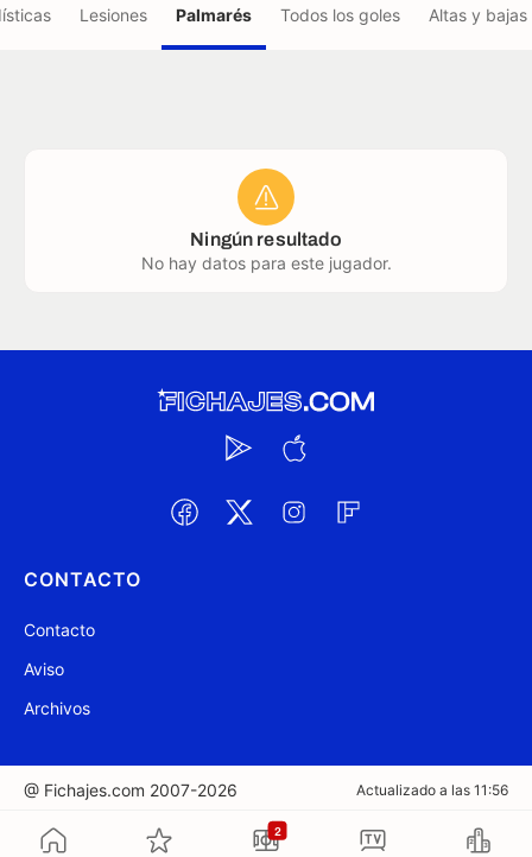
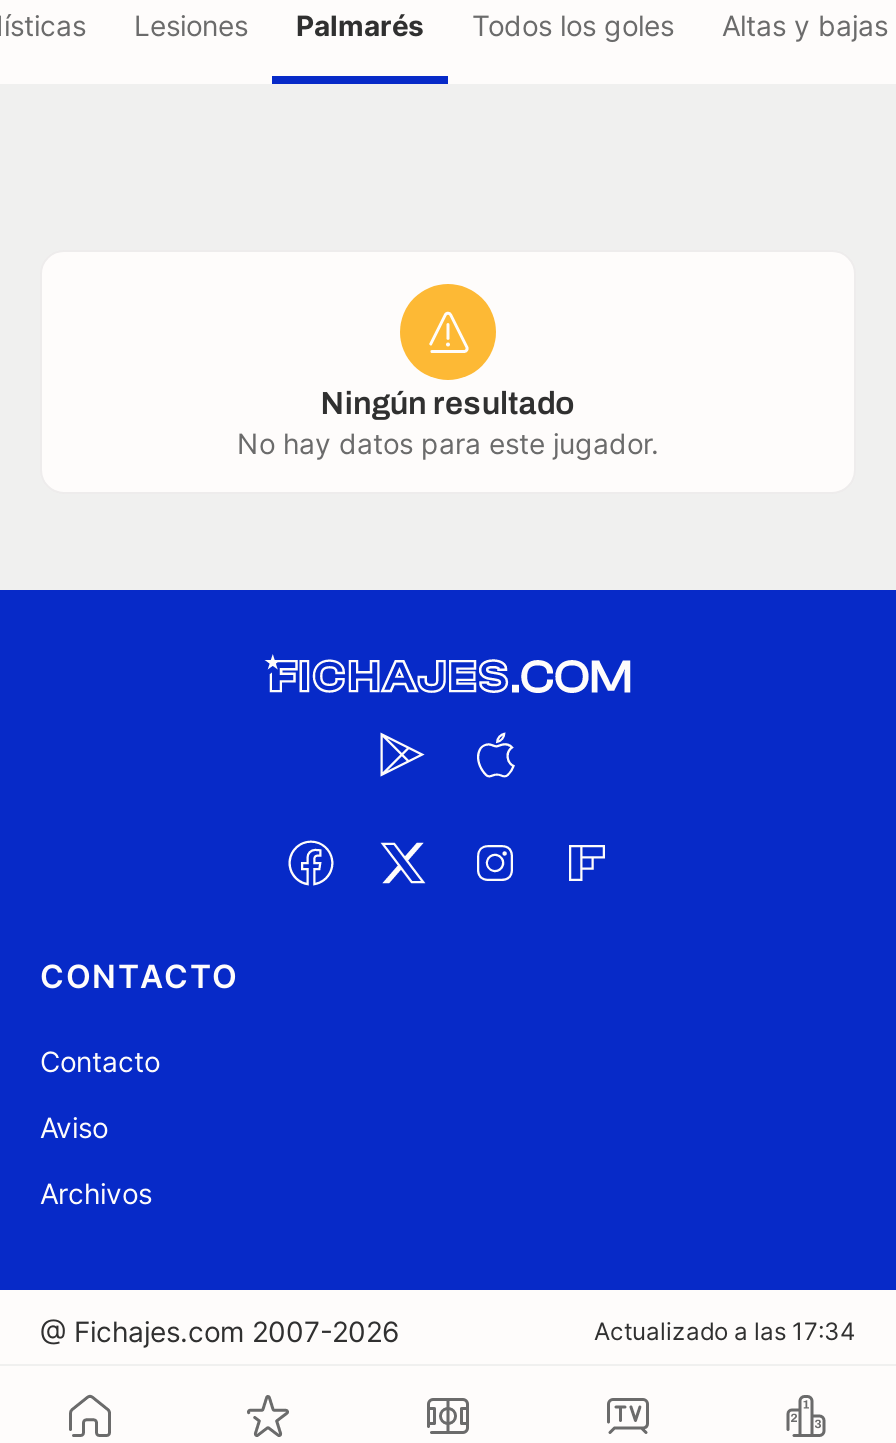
- Actualizado a las 11:56
+ Actualizado a las 17:34

- 2
